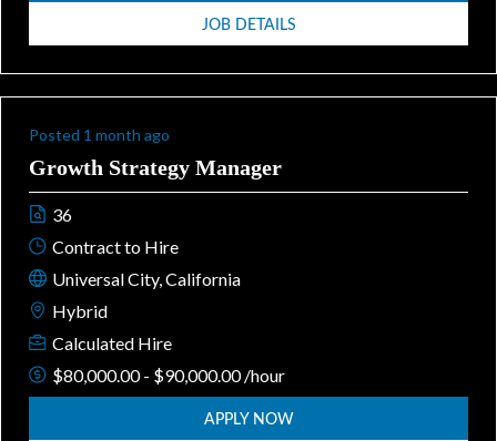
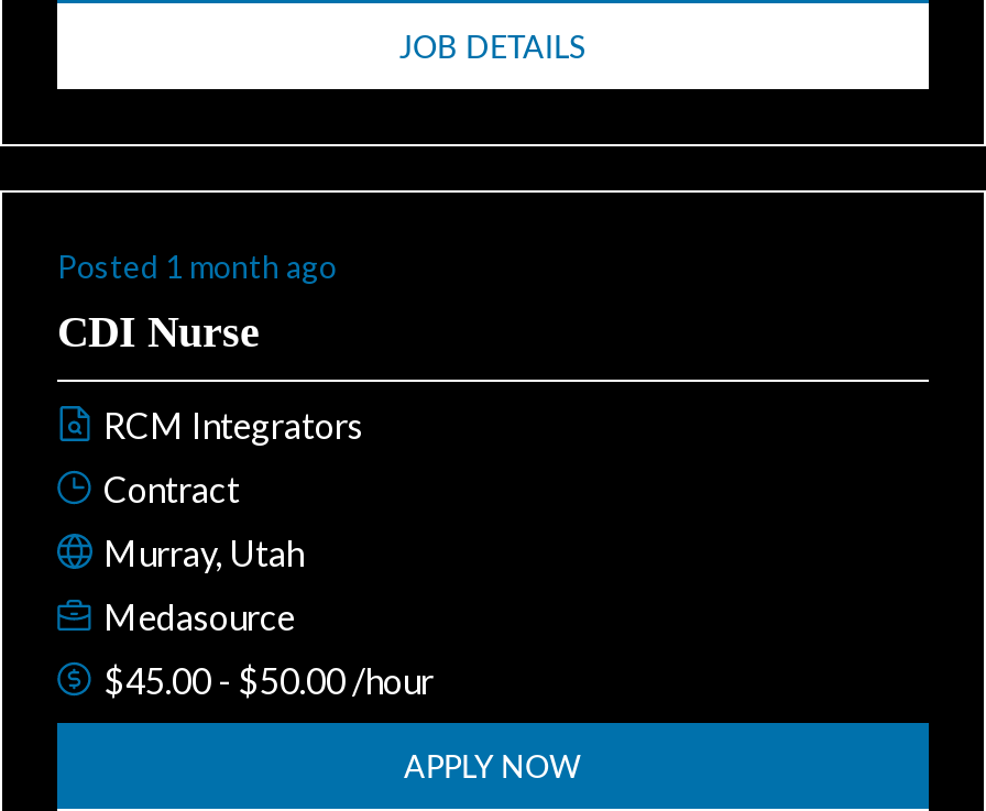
- Growth Strategy Manager
- 36
- Contract to Hire
- Universal City, California
- Hybrid
- Calculated Hire
- $80,000.00 - $90,000.00 /hour
+ CDI Nurse
+ RCM Integrators
+ Contract
+ Murray, Utah
+ Medasource
+ $45.00 - $50.00 /hour
